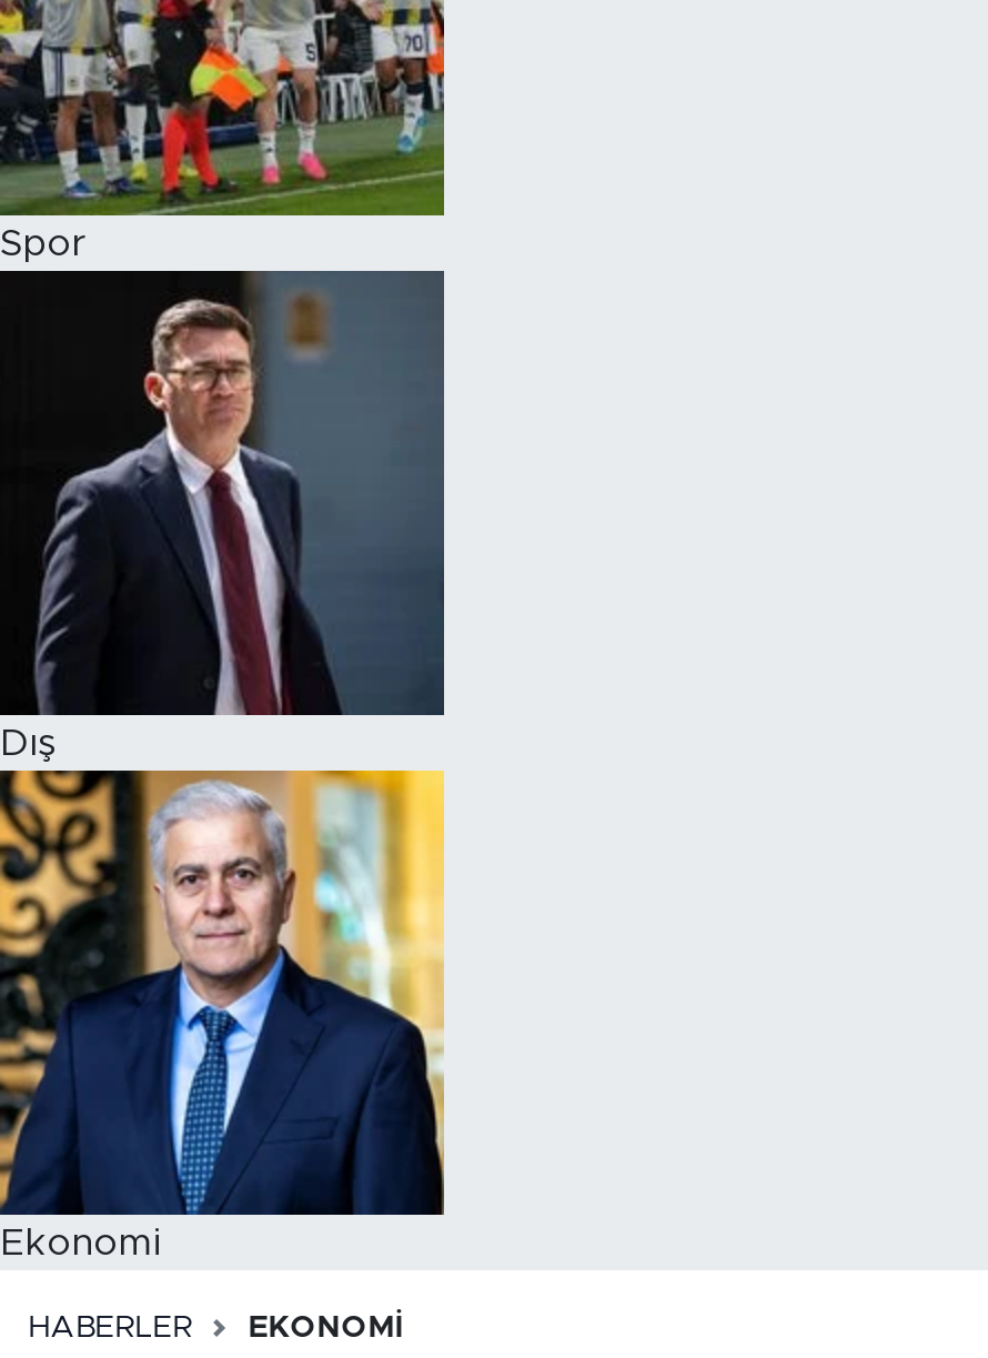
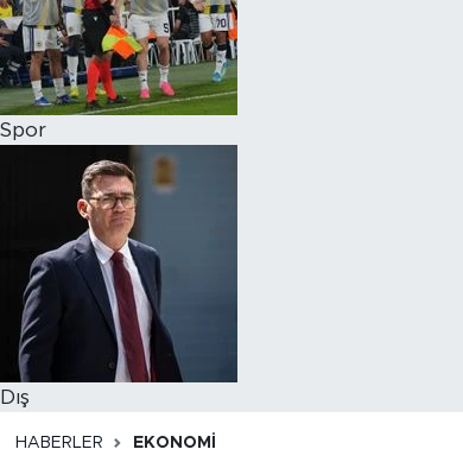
- [image]
- Ekonomi
